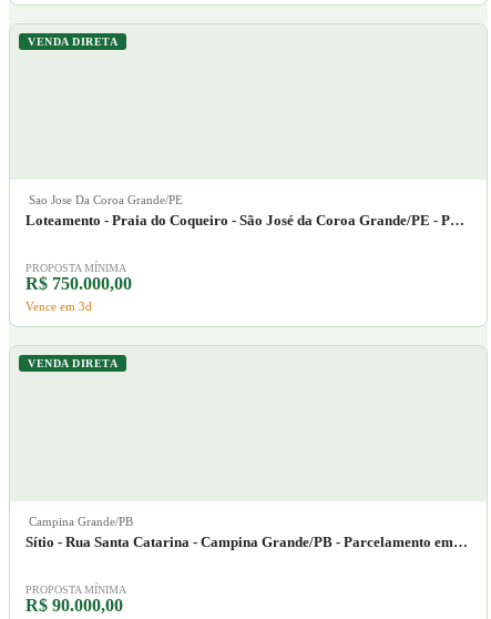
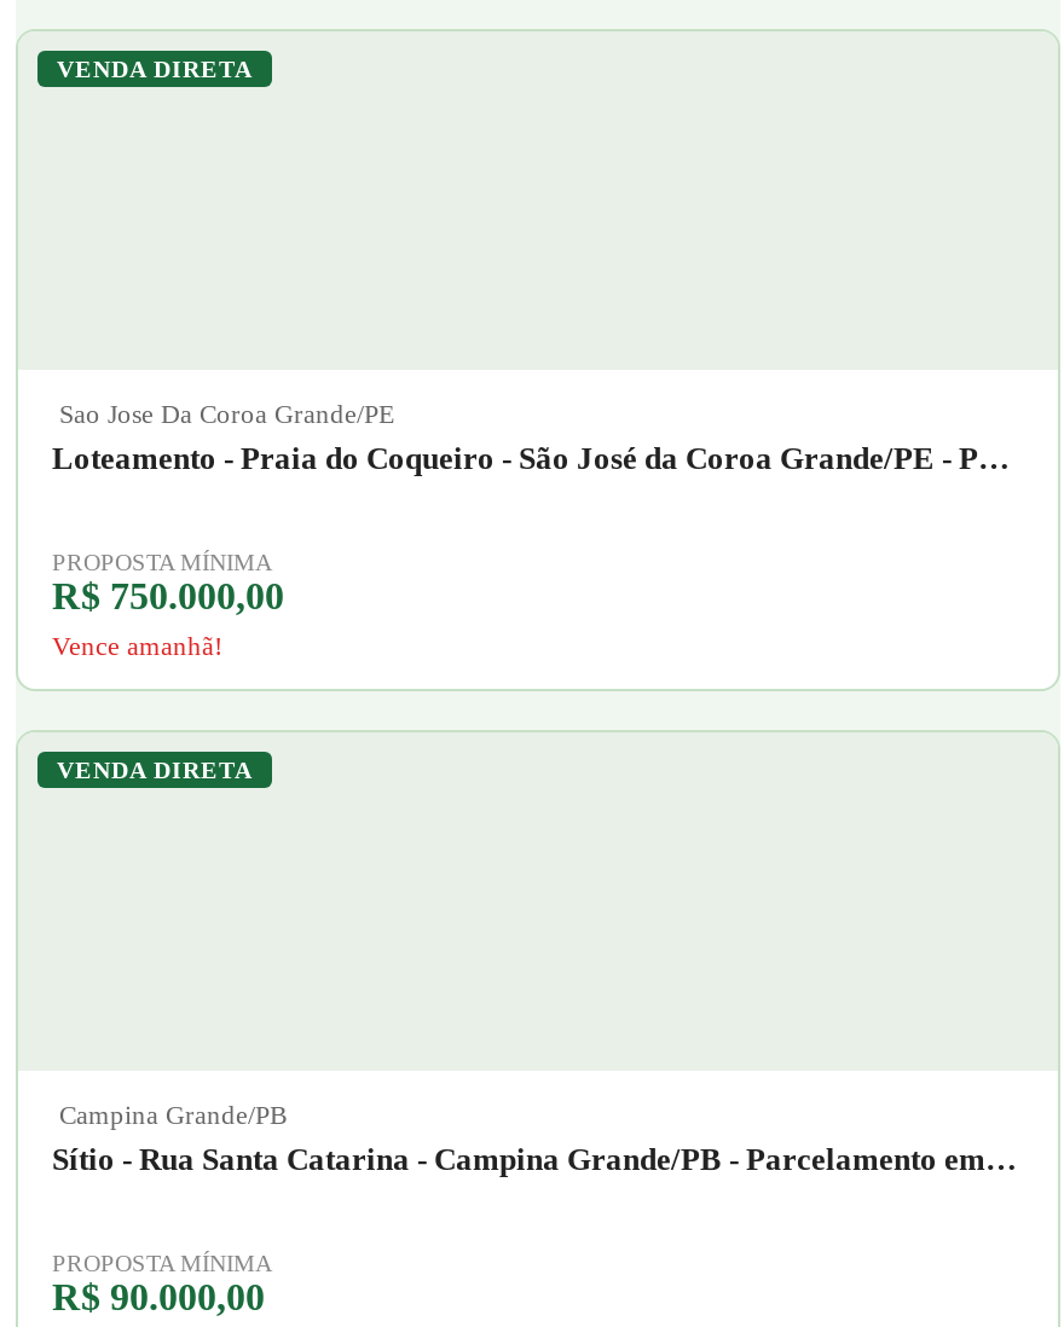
- Vence em 3d
+ Vence amanhã!
